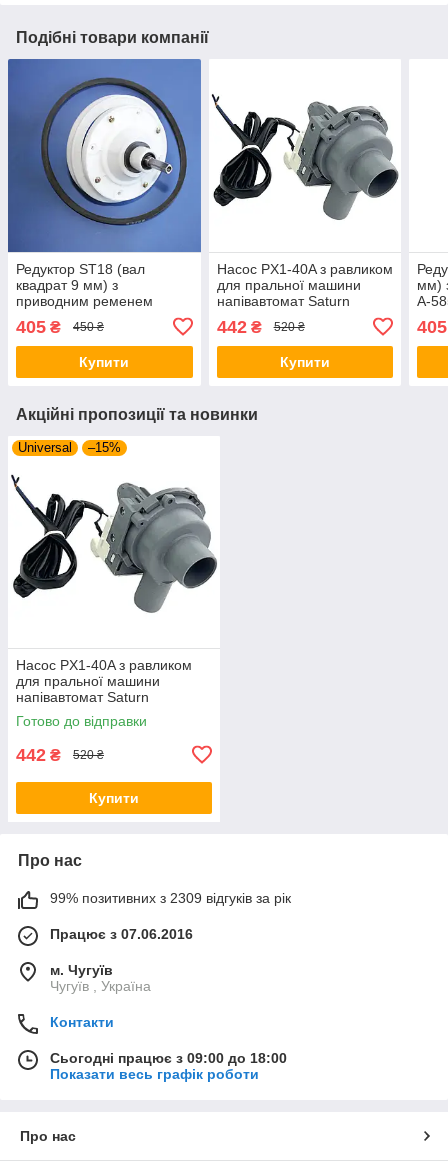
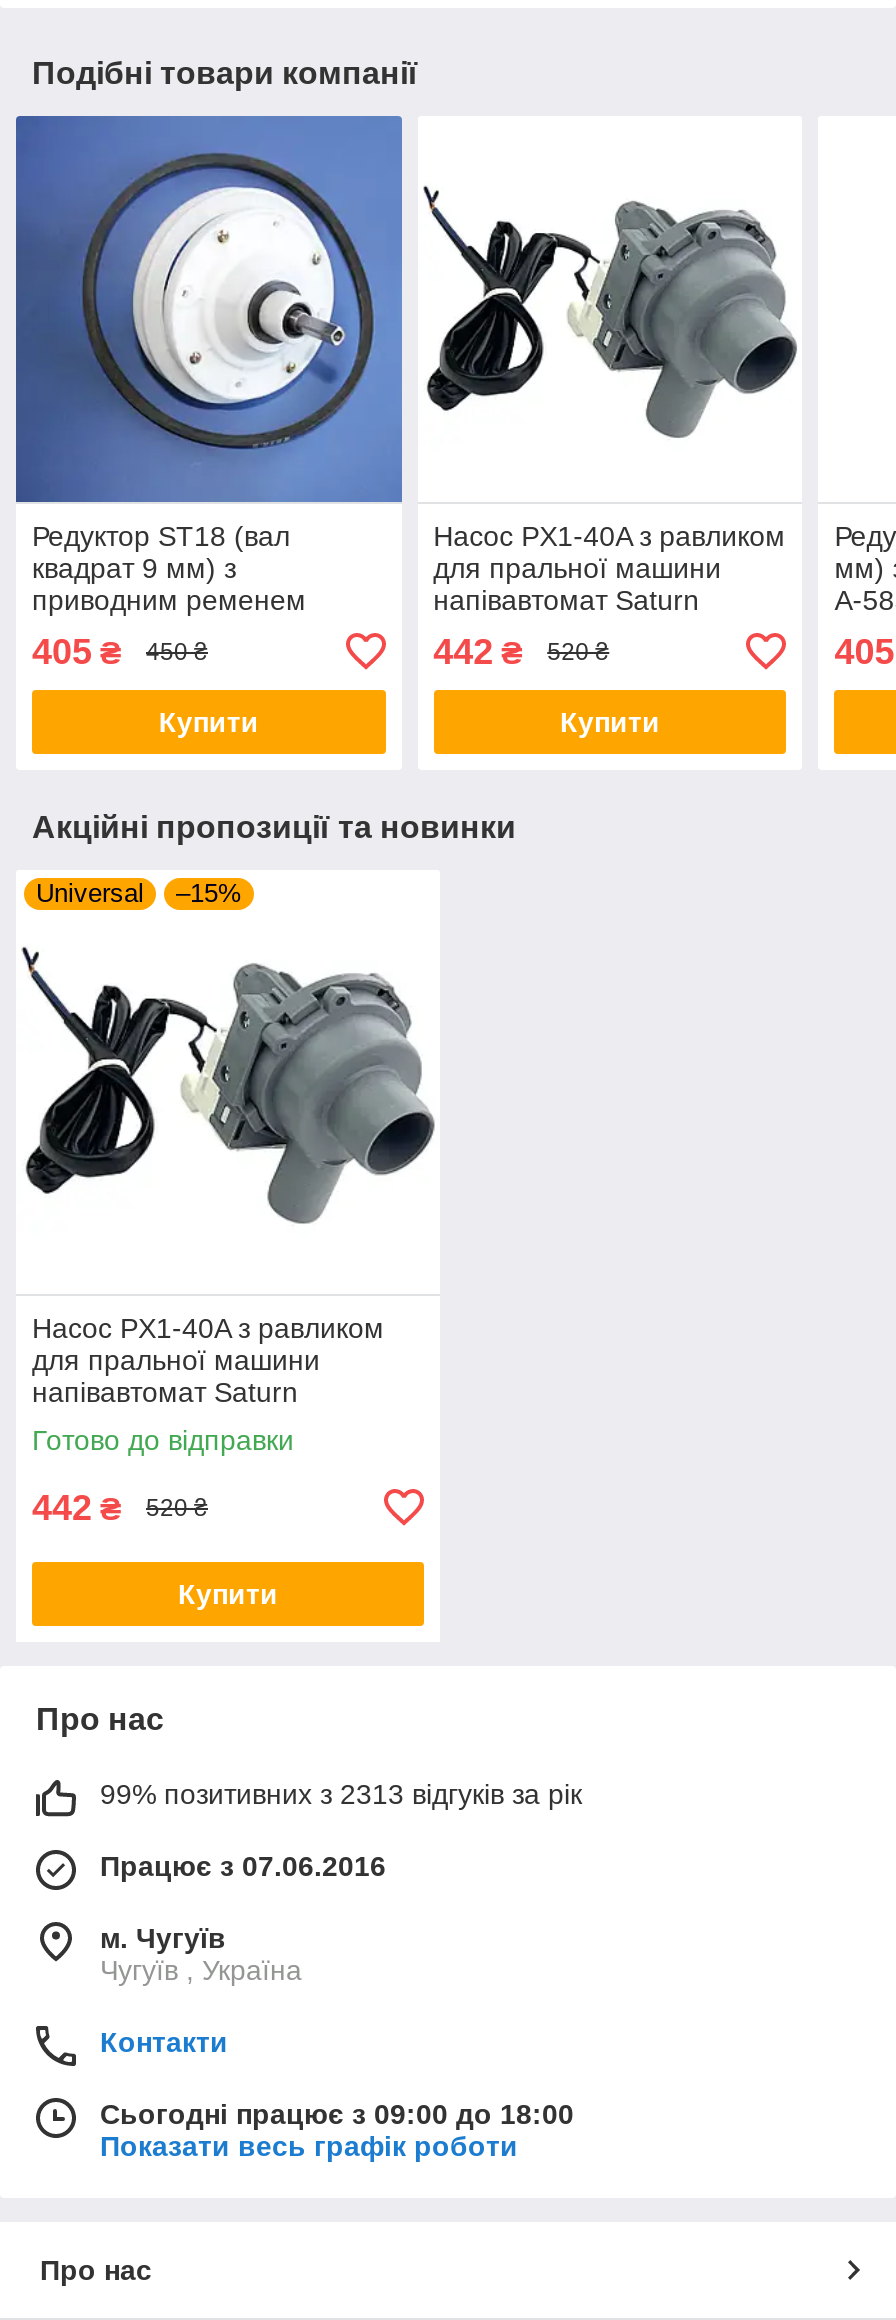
- 99% позитивних з 2309 відгуків за рік
+ 99% позитивних з 2313 відгуків за рік
